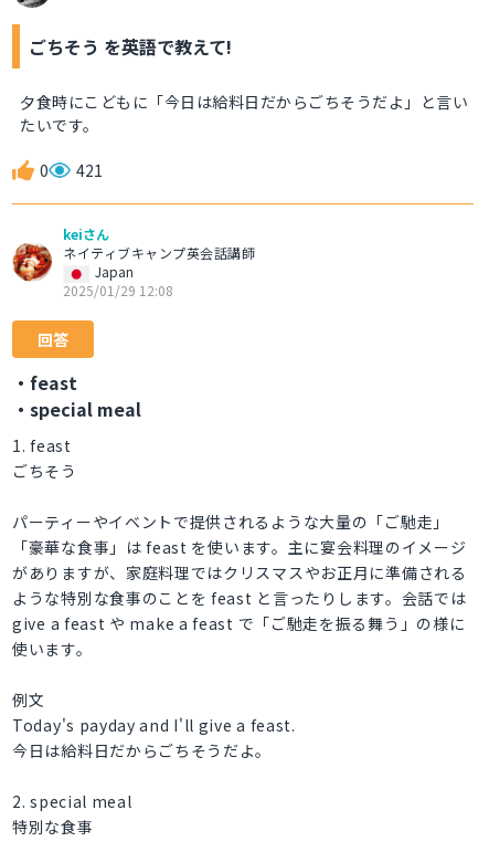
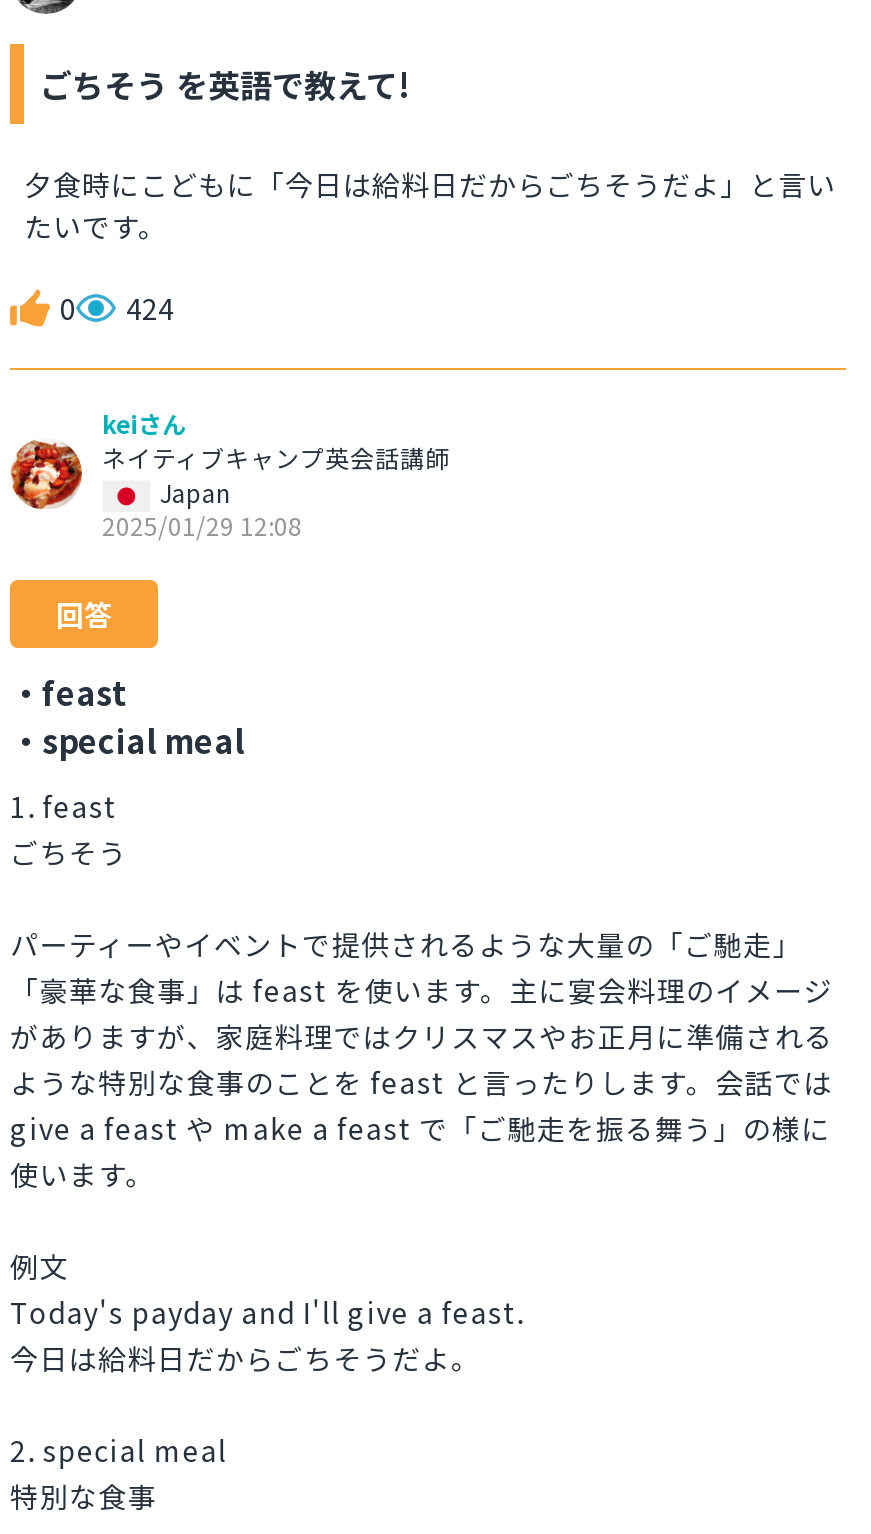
- 0 421
+ 0 424
